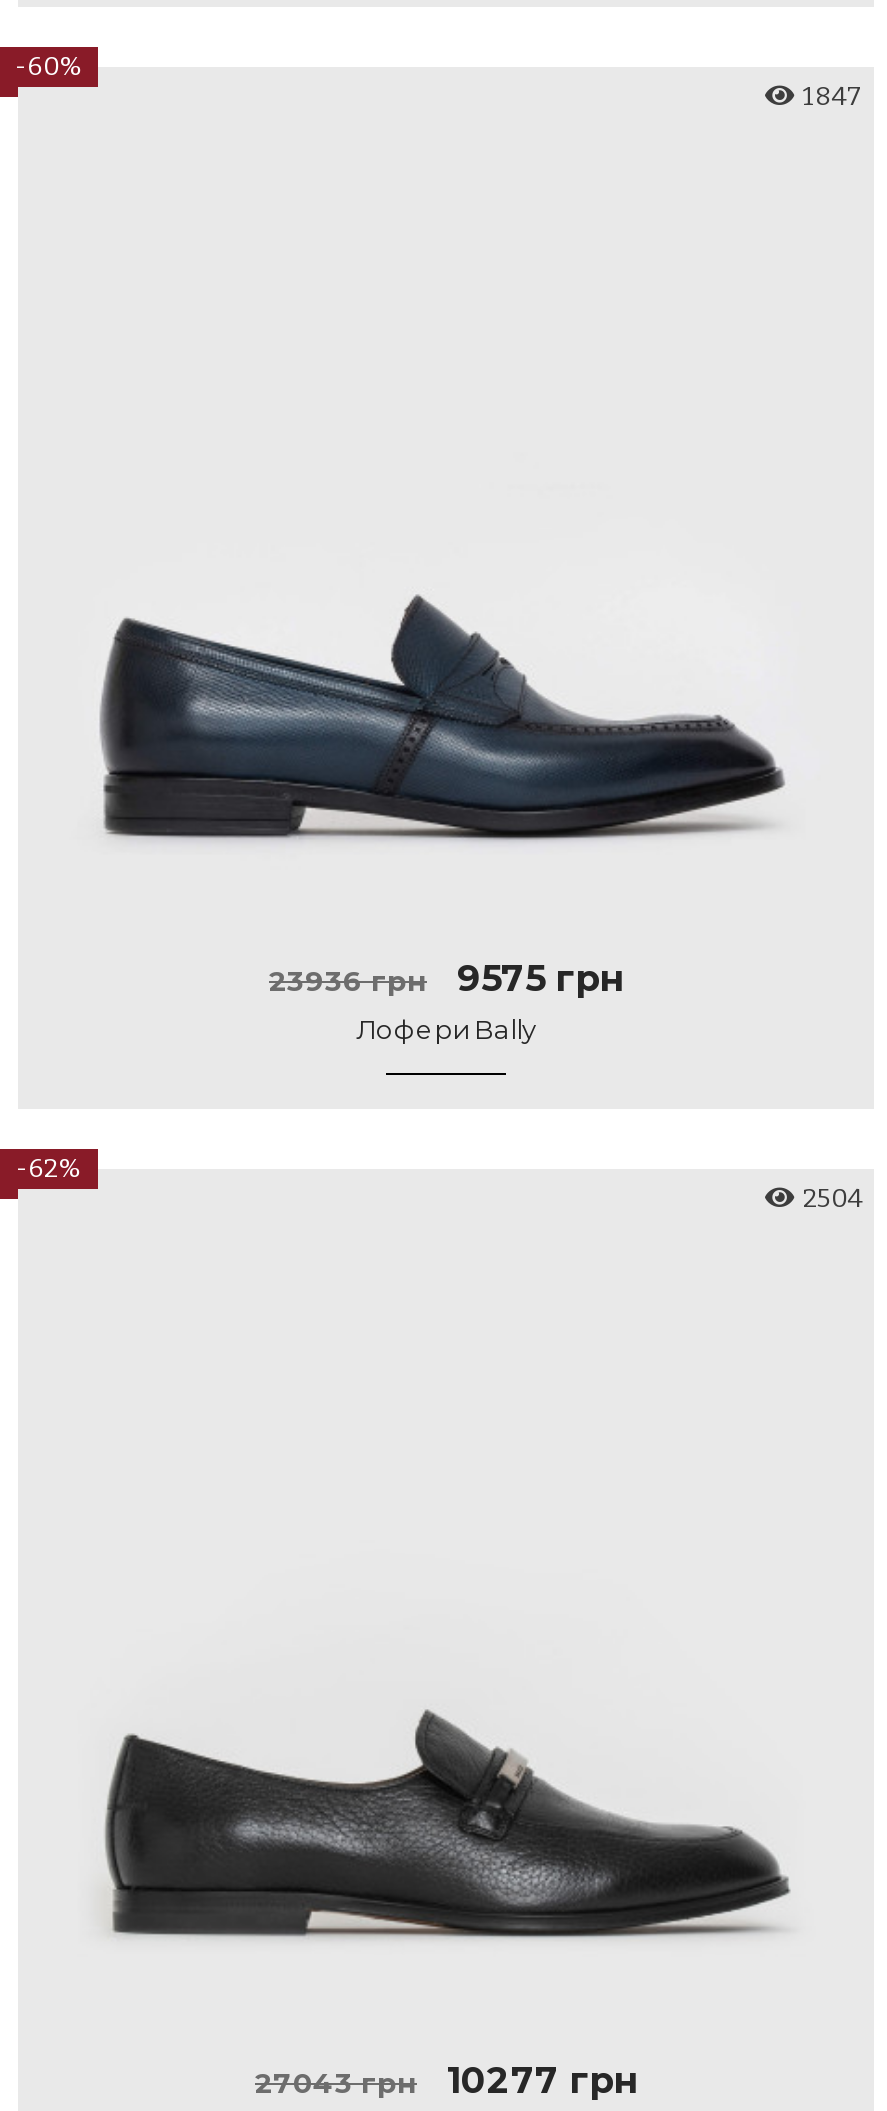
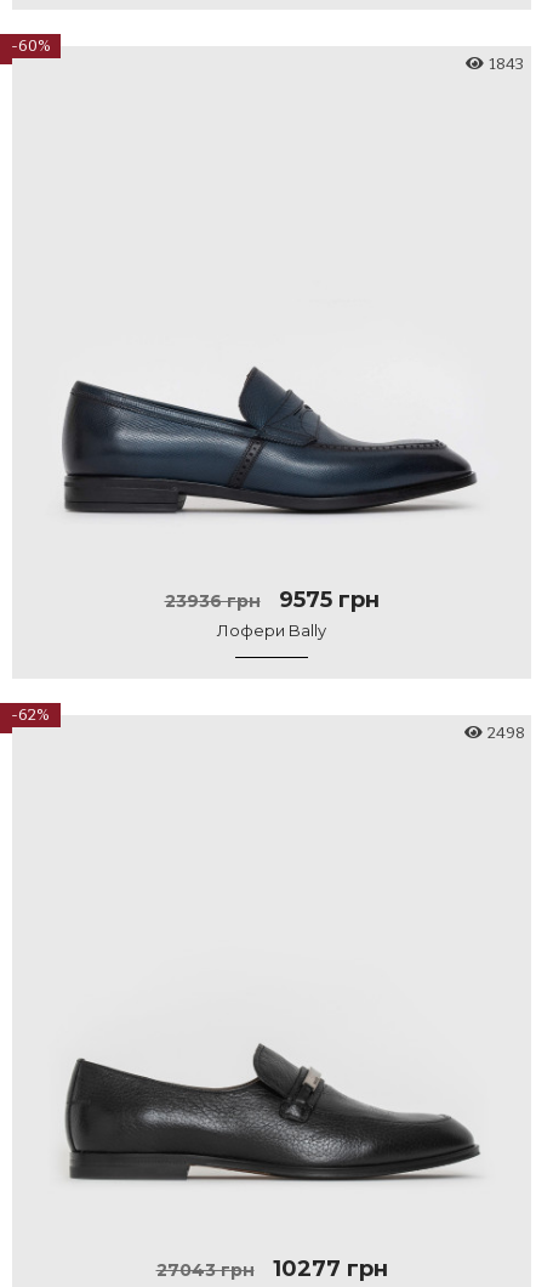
- 1847
+ 1843

- 2504
+ 2498
